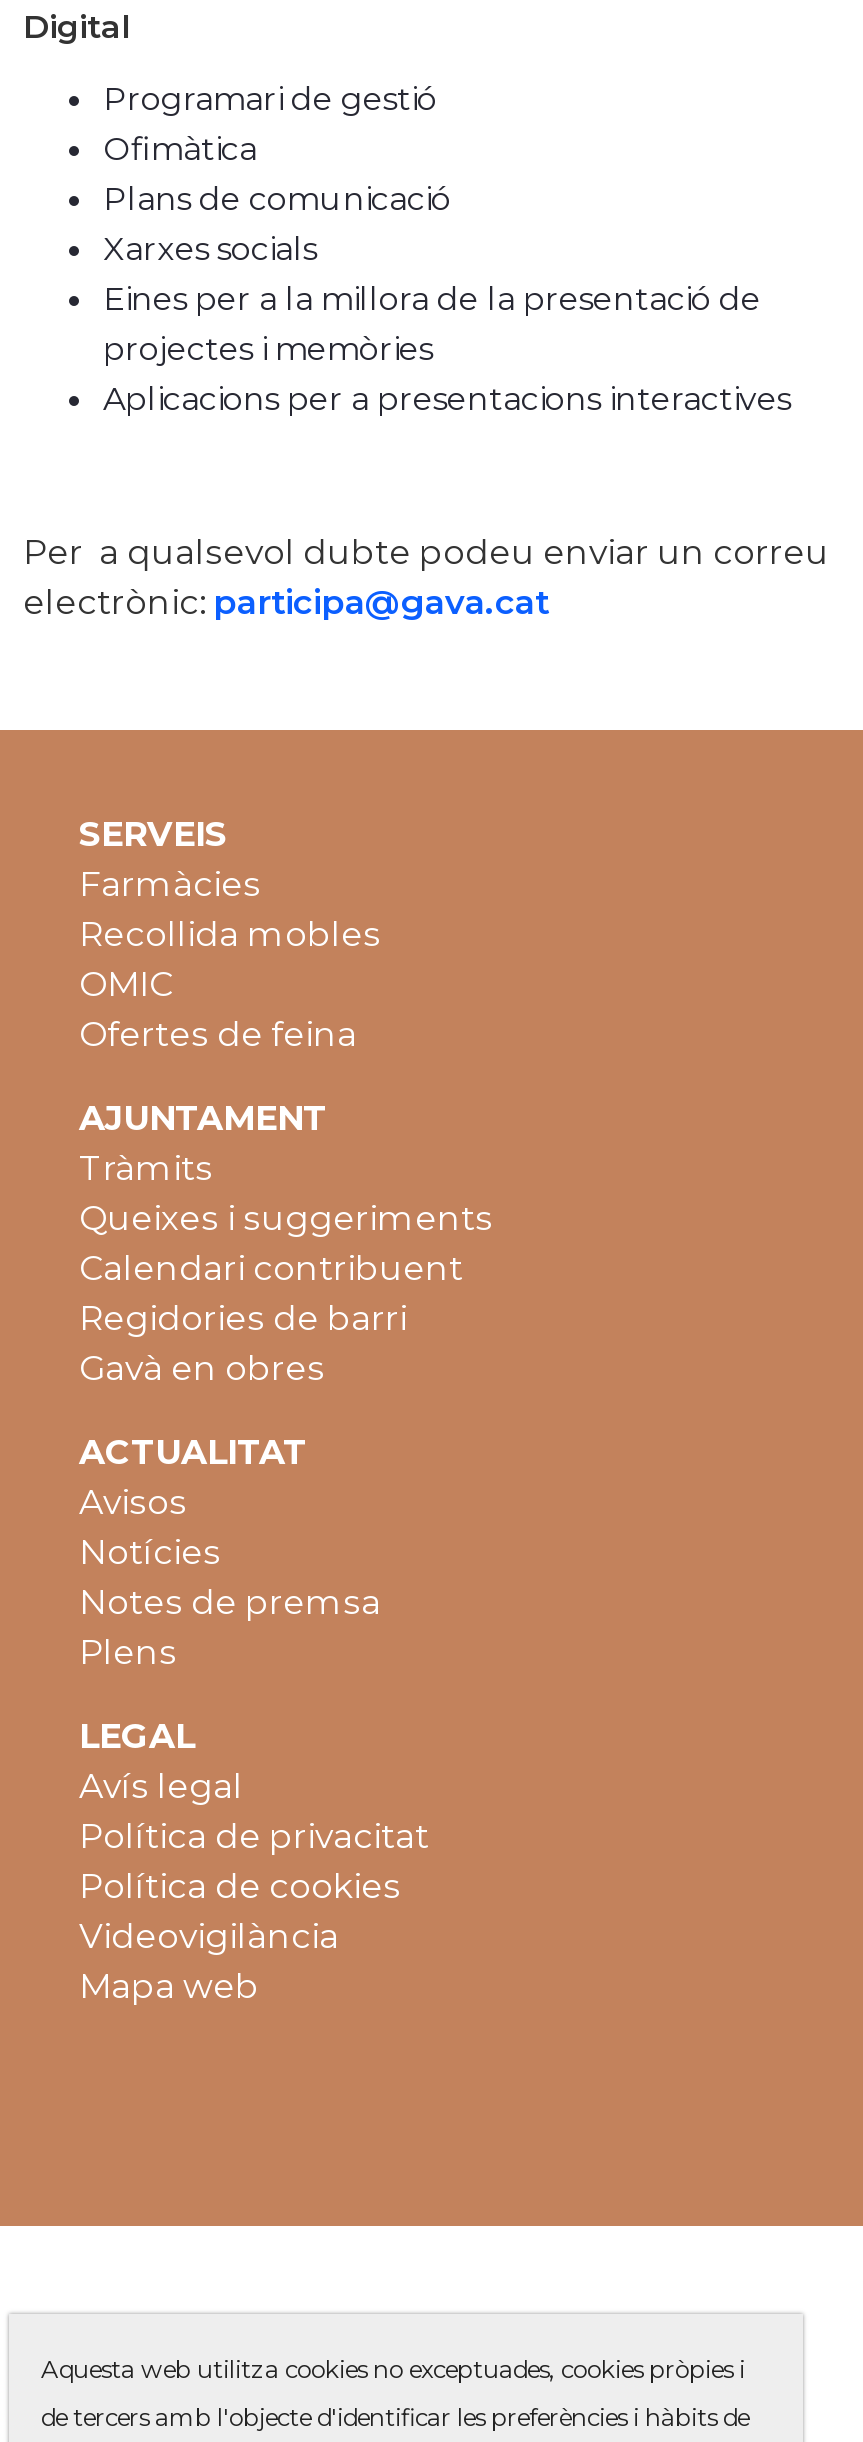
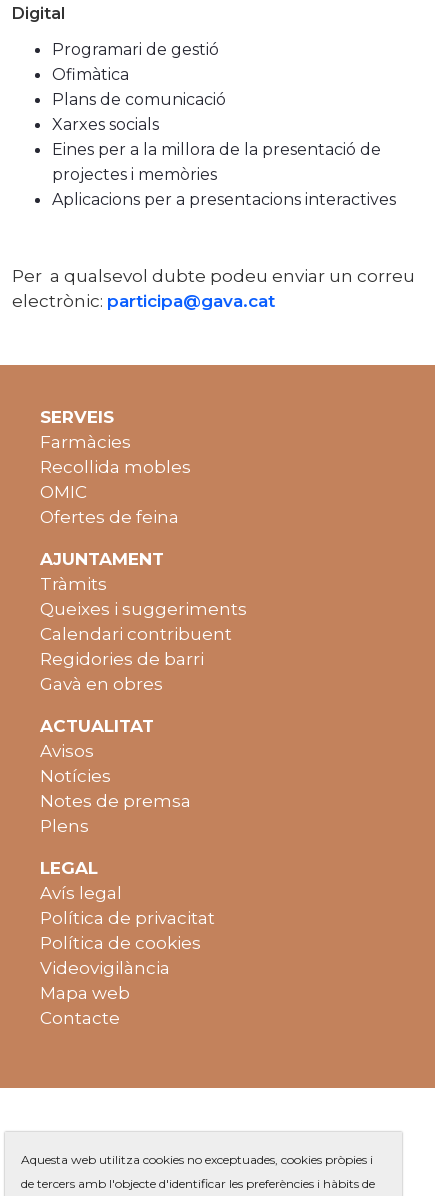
+ Contacte
